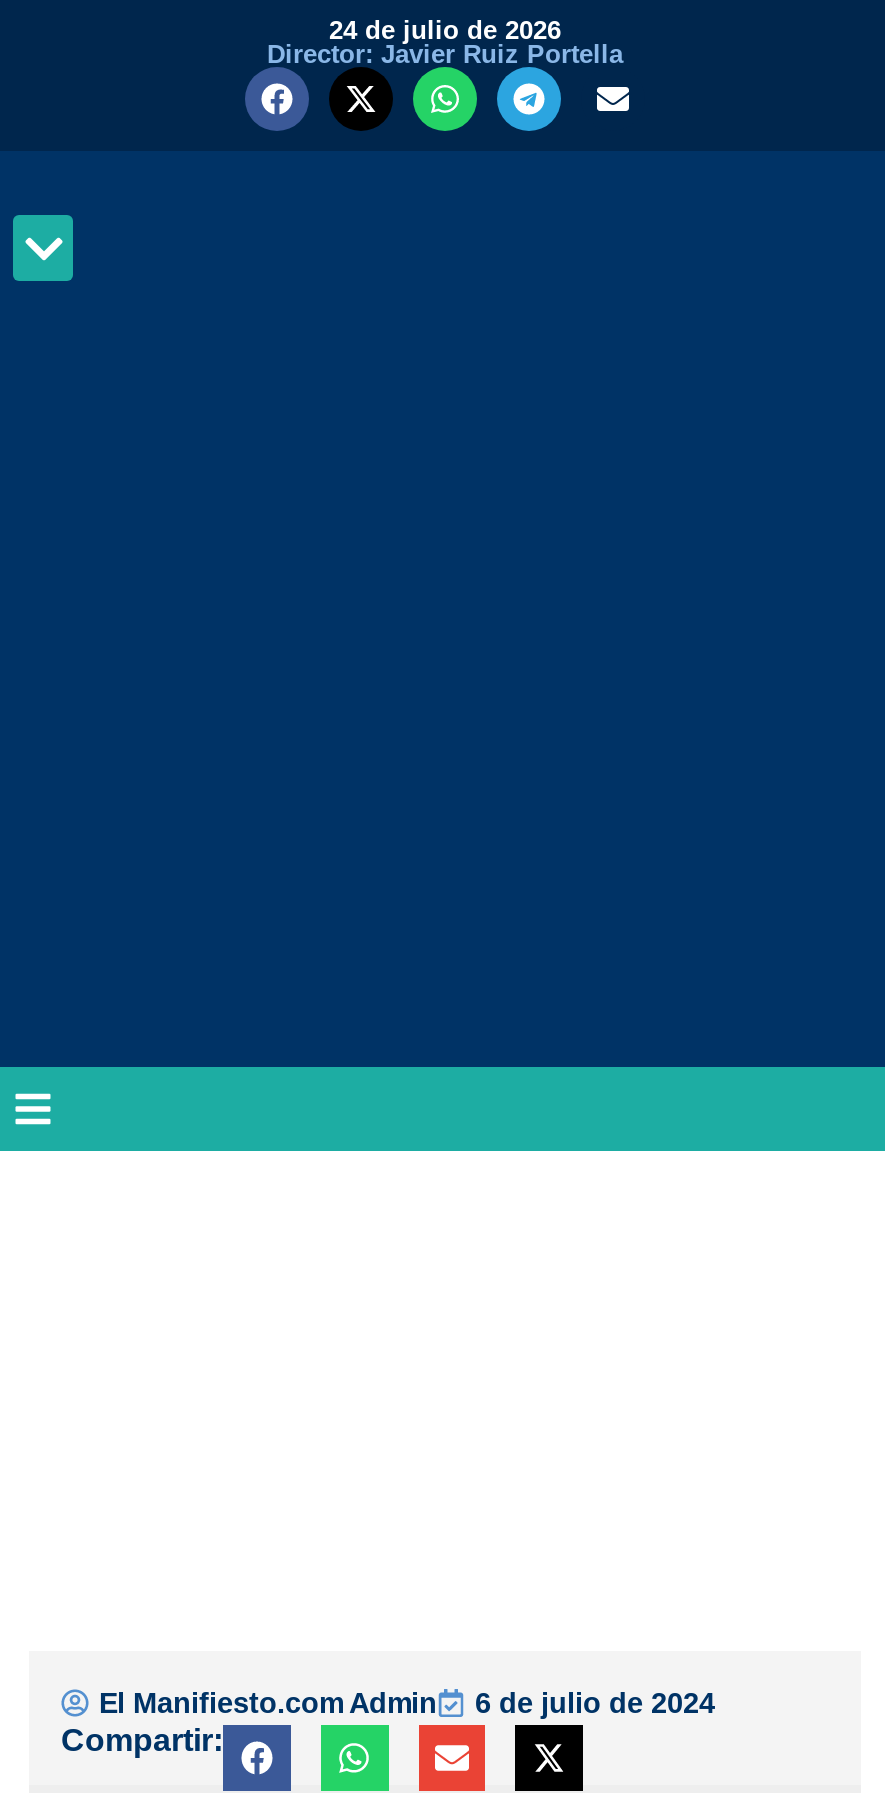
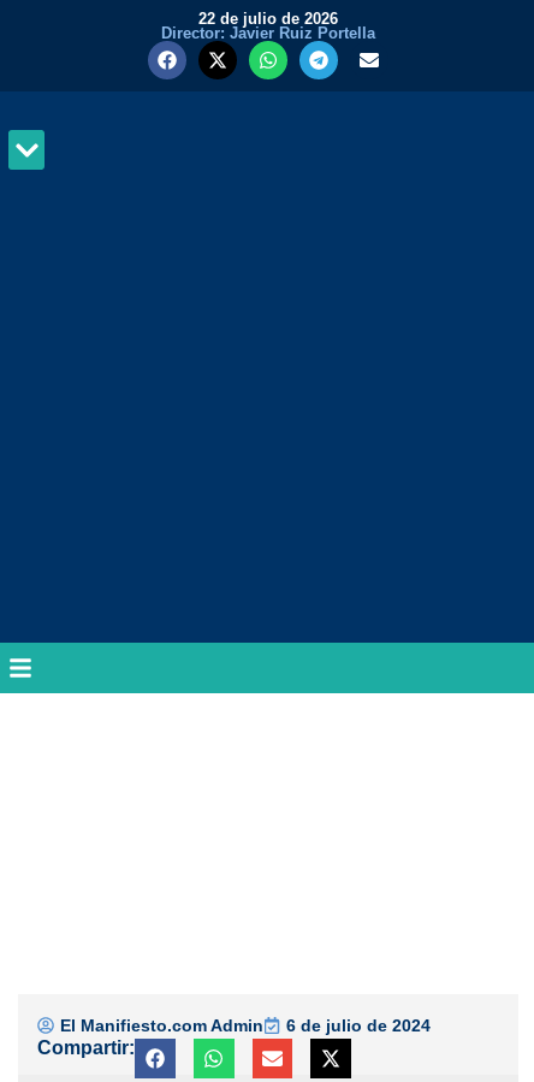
- 24 de julio de 2026
+ 22 de julio de 2026
